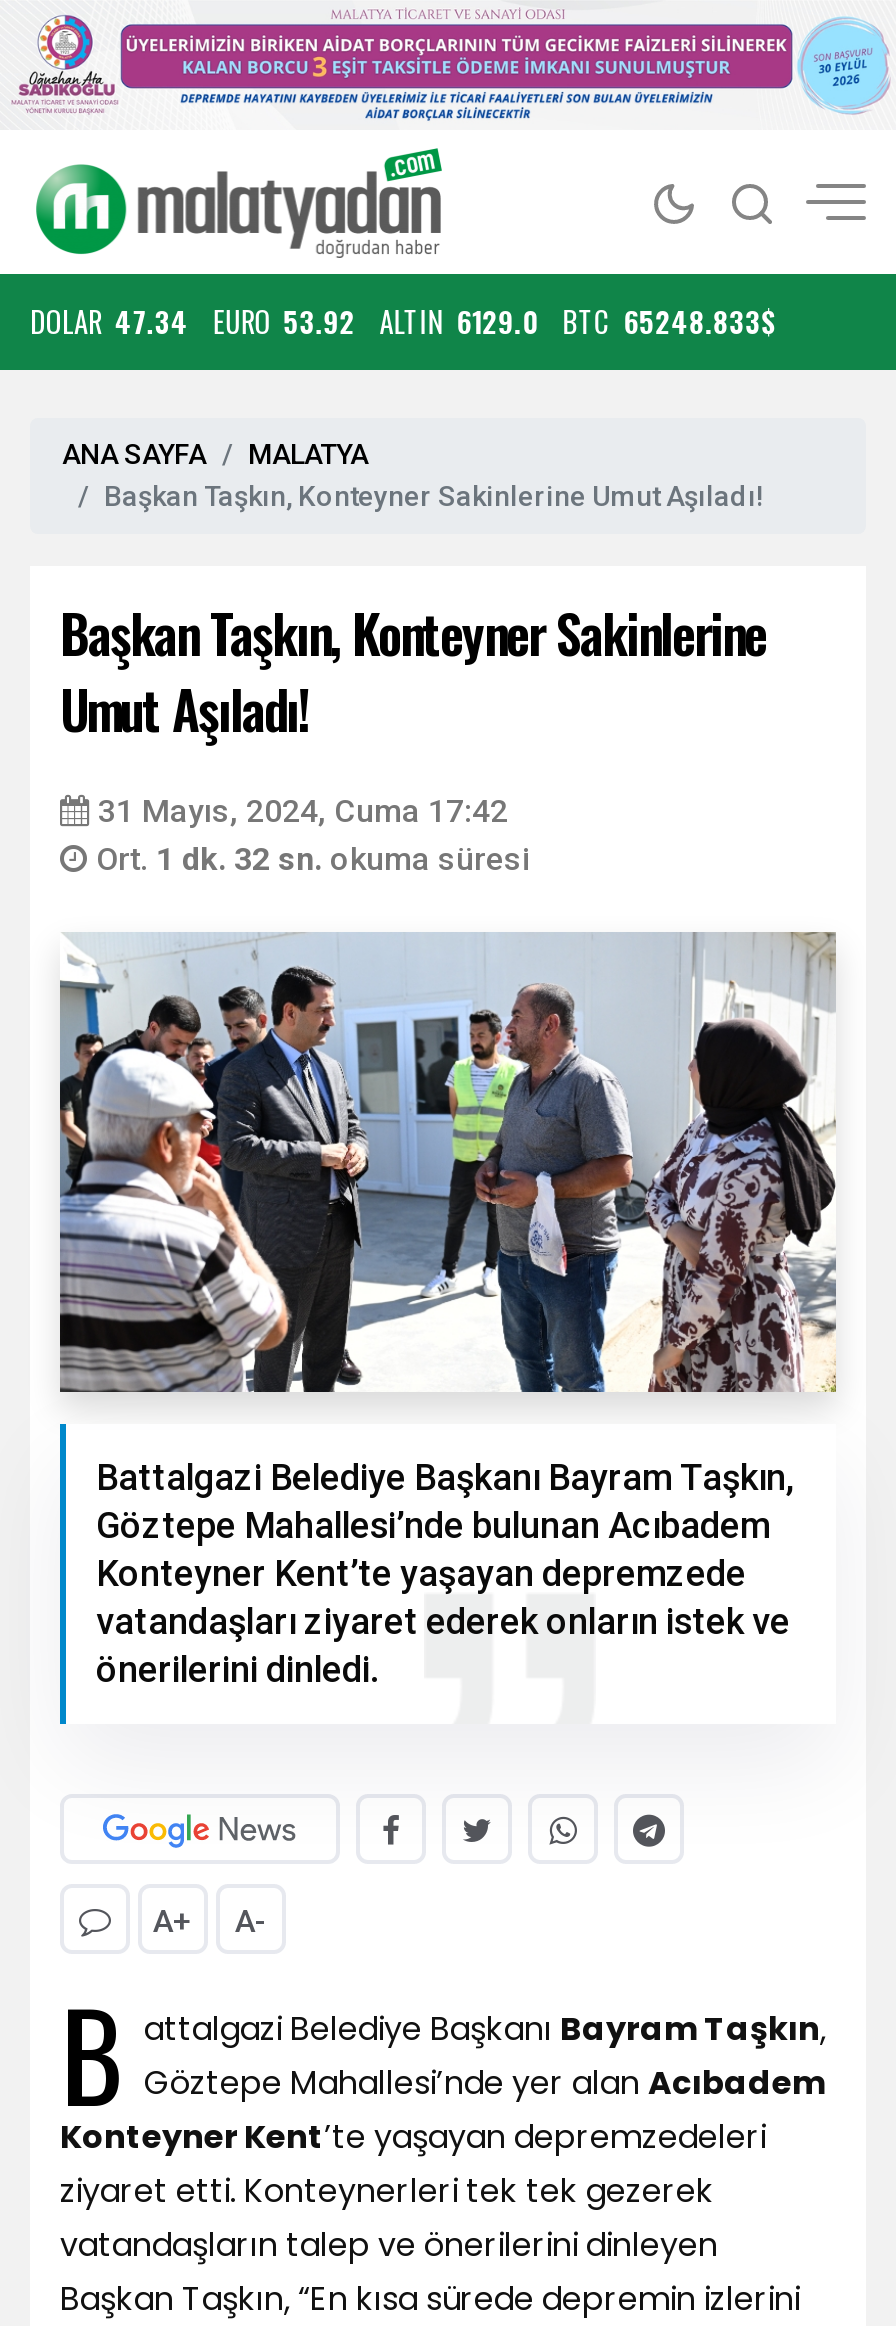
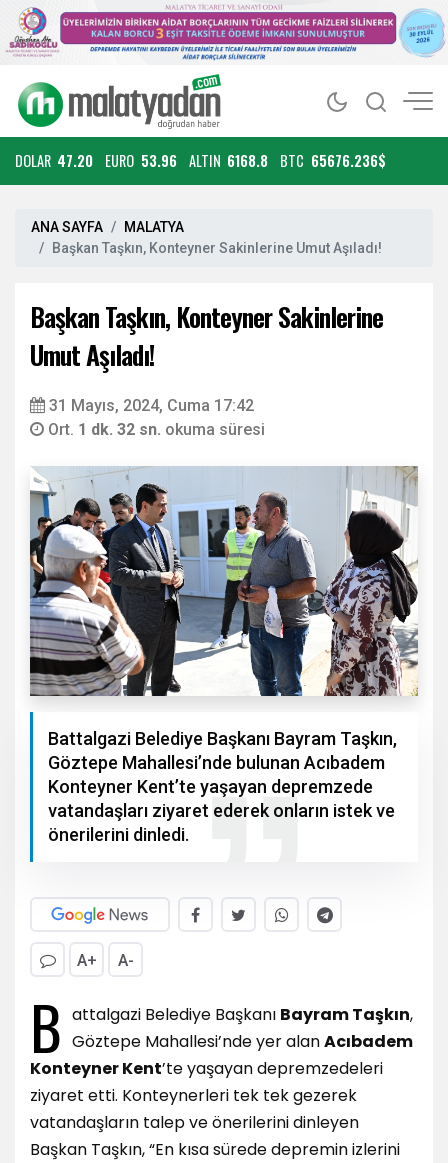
- DOLAR 47.34 EURO 53.92 ALTIN 6129.0 BTC 65248.833$
+ DOLAR 47.20 EURO 53.96 ALTIN 6168.8 BTC 65676.236$
